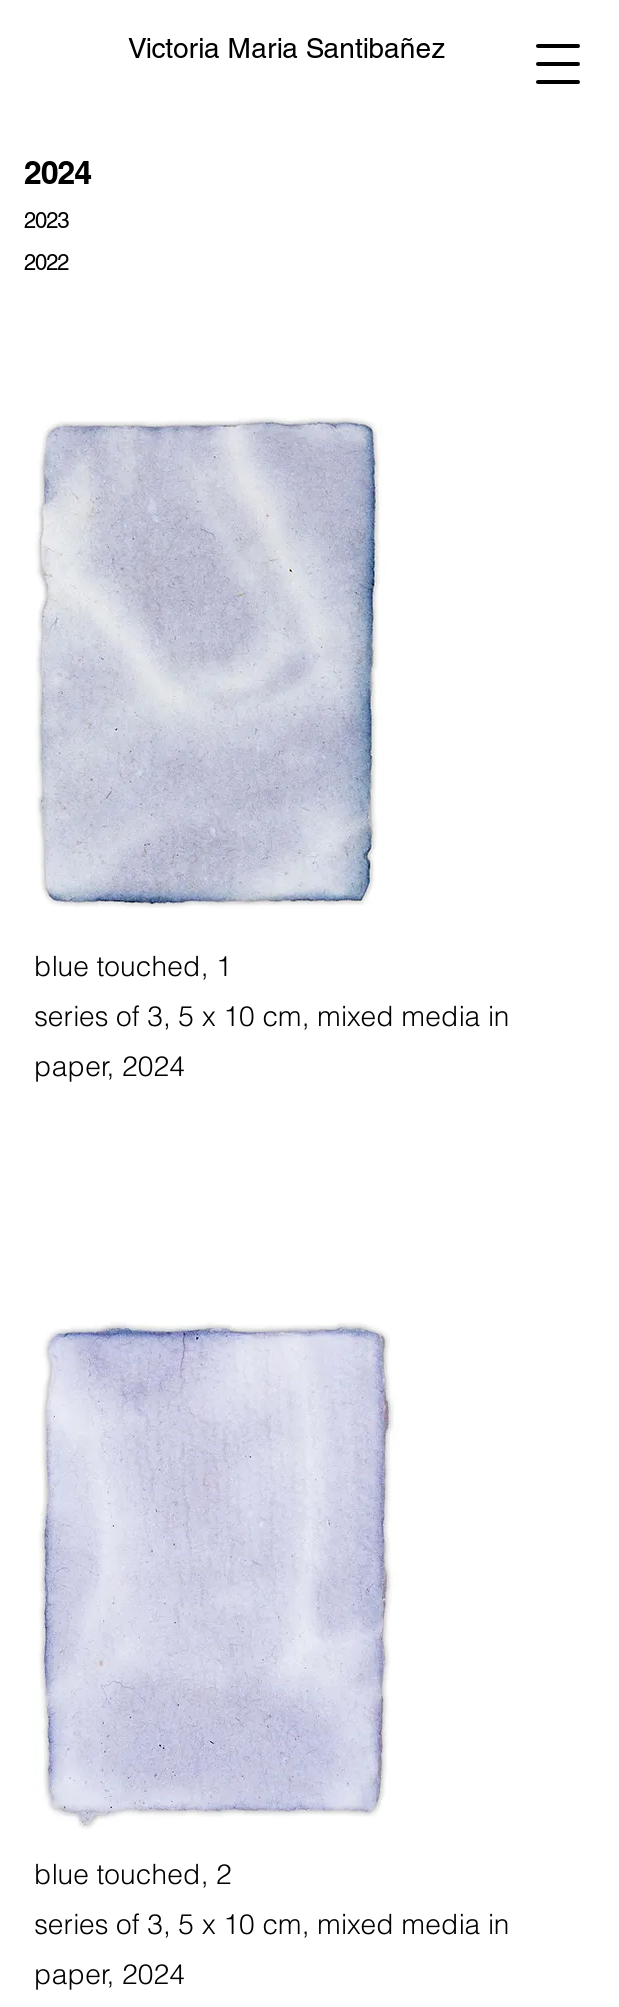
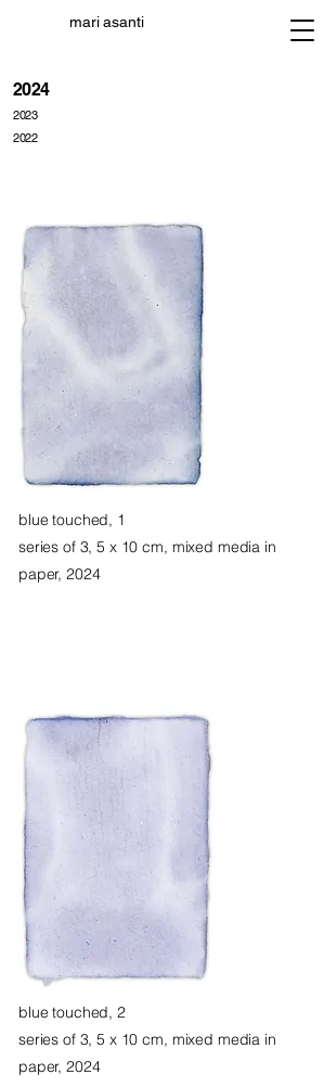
- Victoria Maria Santibañez
+ mari asanti
